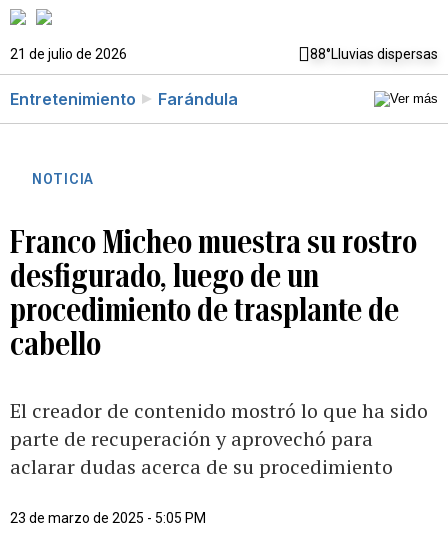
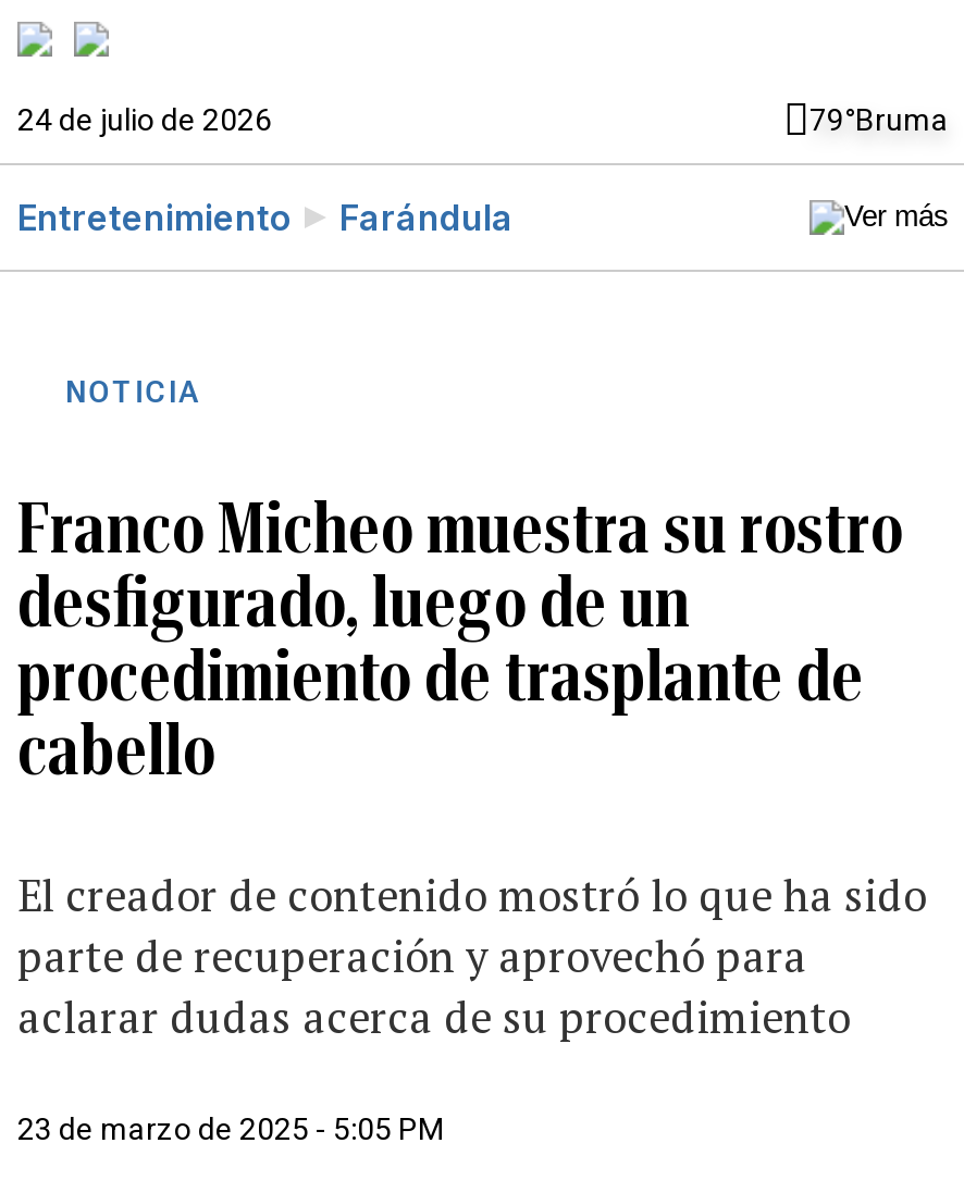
- 21 de julio de 2026
- 88°Lluvias dispersas
+ 24 de julio de 2026
+ 79°Bruma
